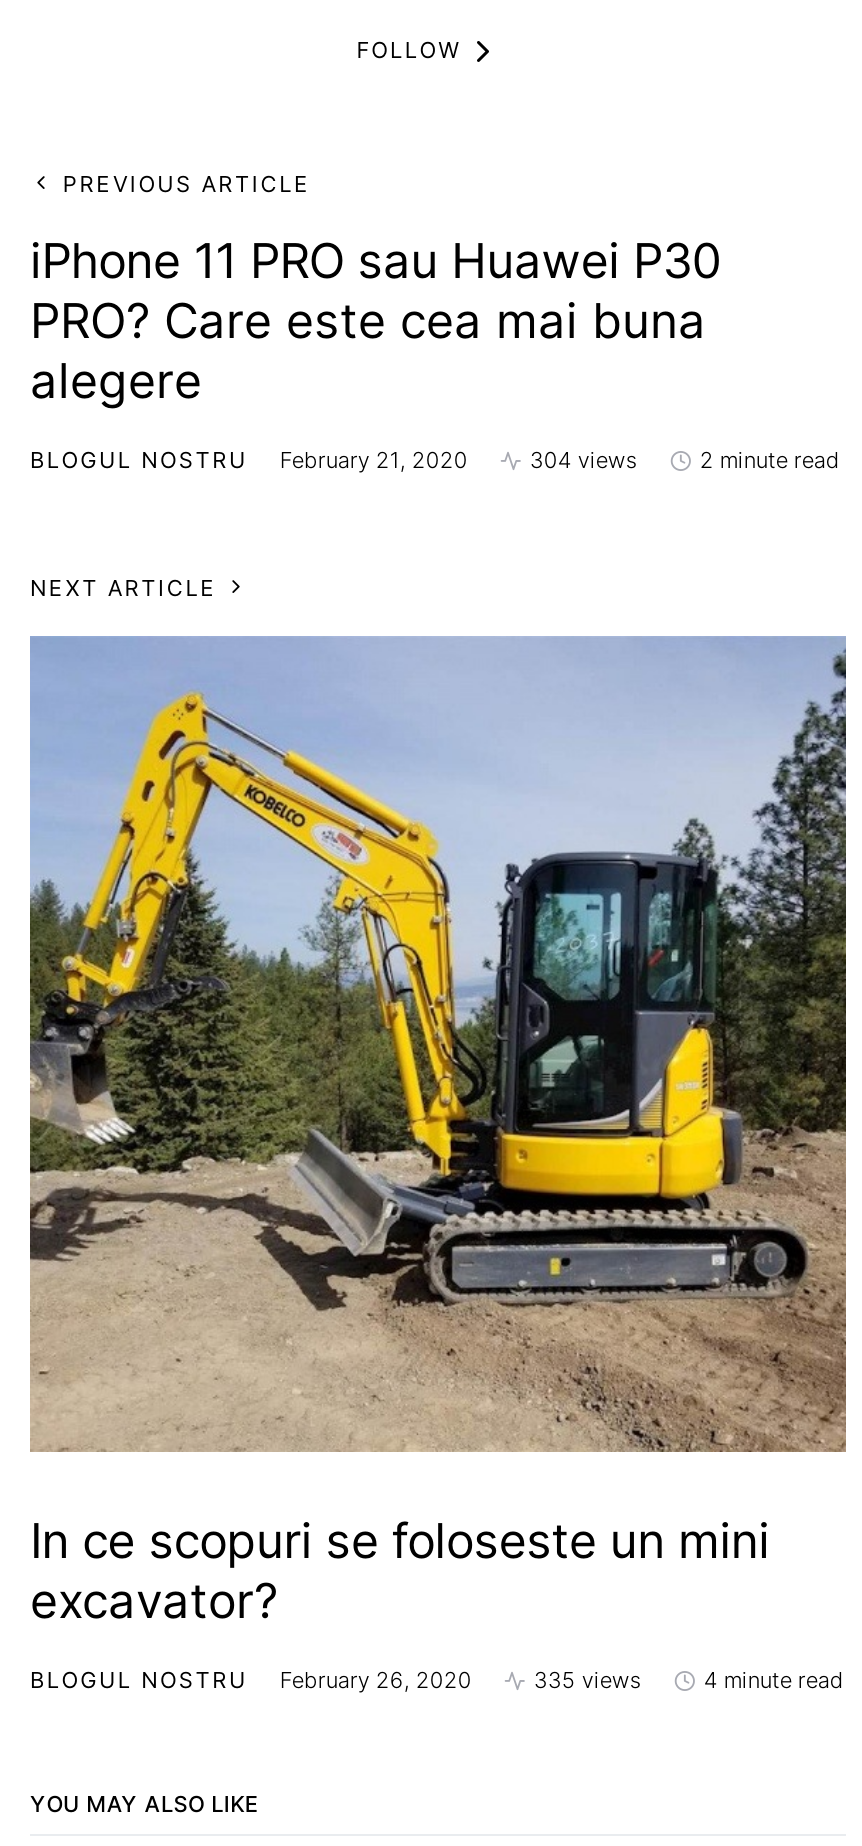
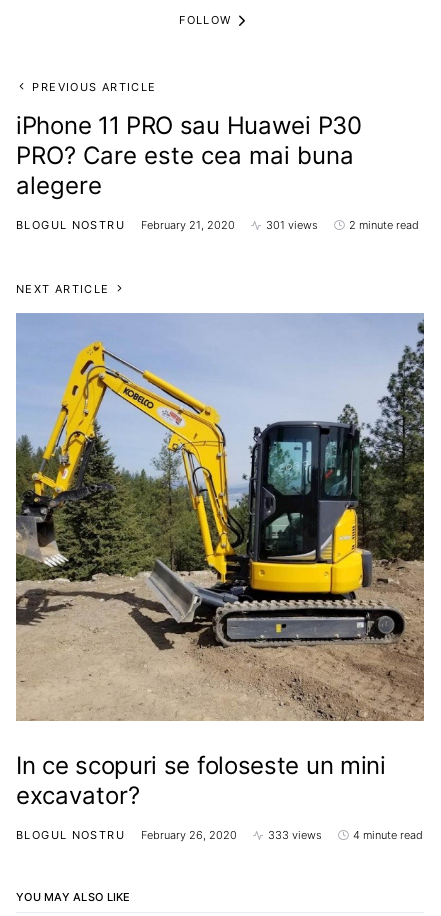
- 304 views
+ 301 views

- 335 views
+ 333 views
